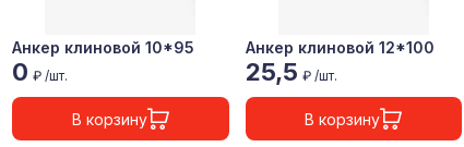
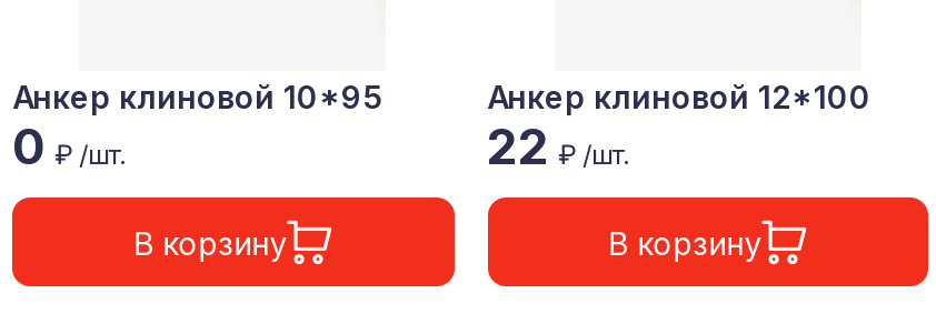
- 25,5 ₽ /шт.
+ 22 ₽ /шт.
